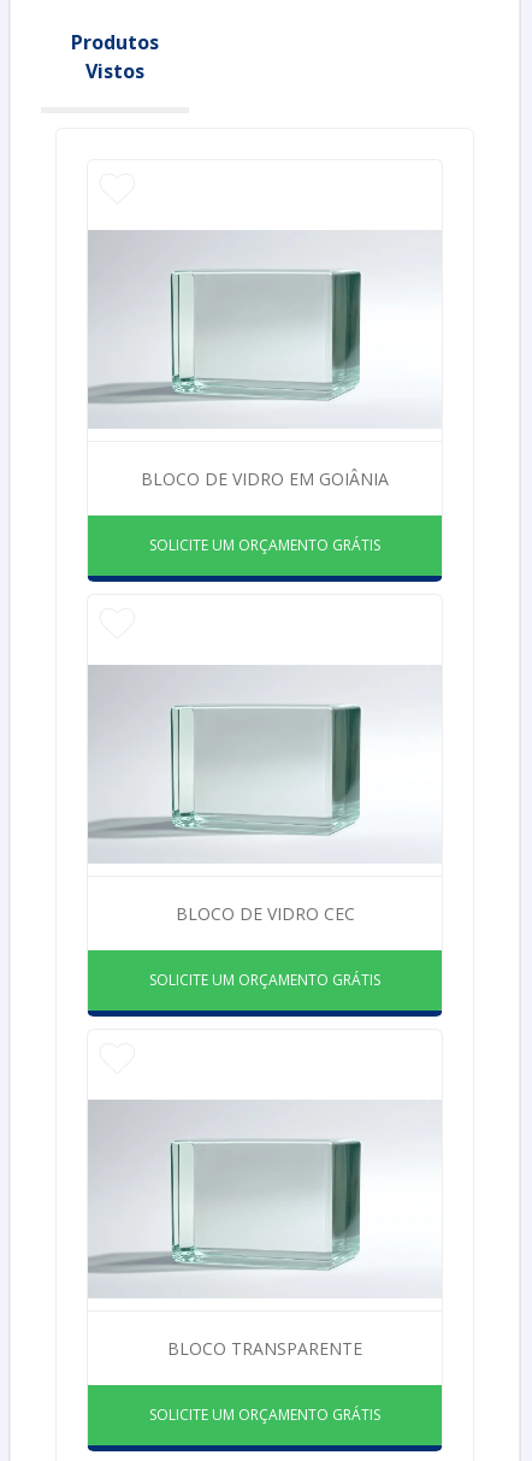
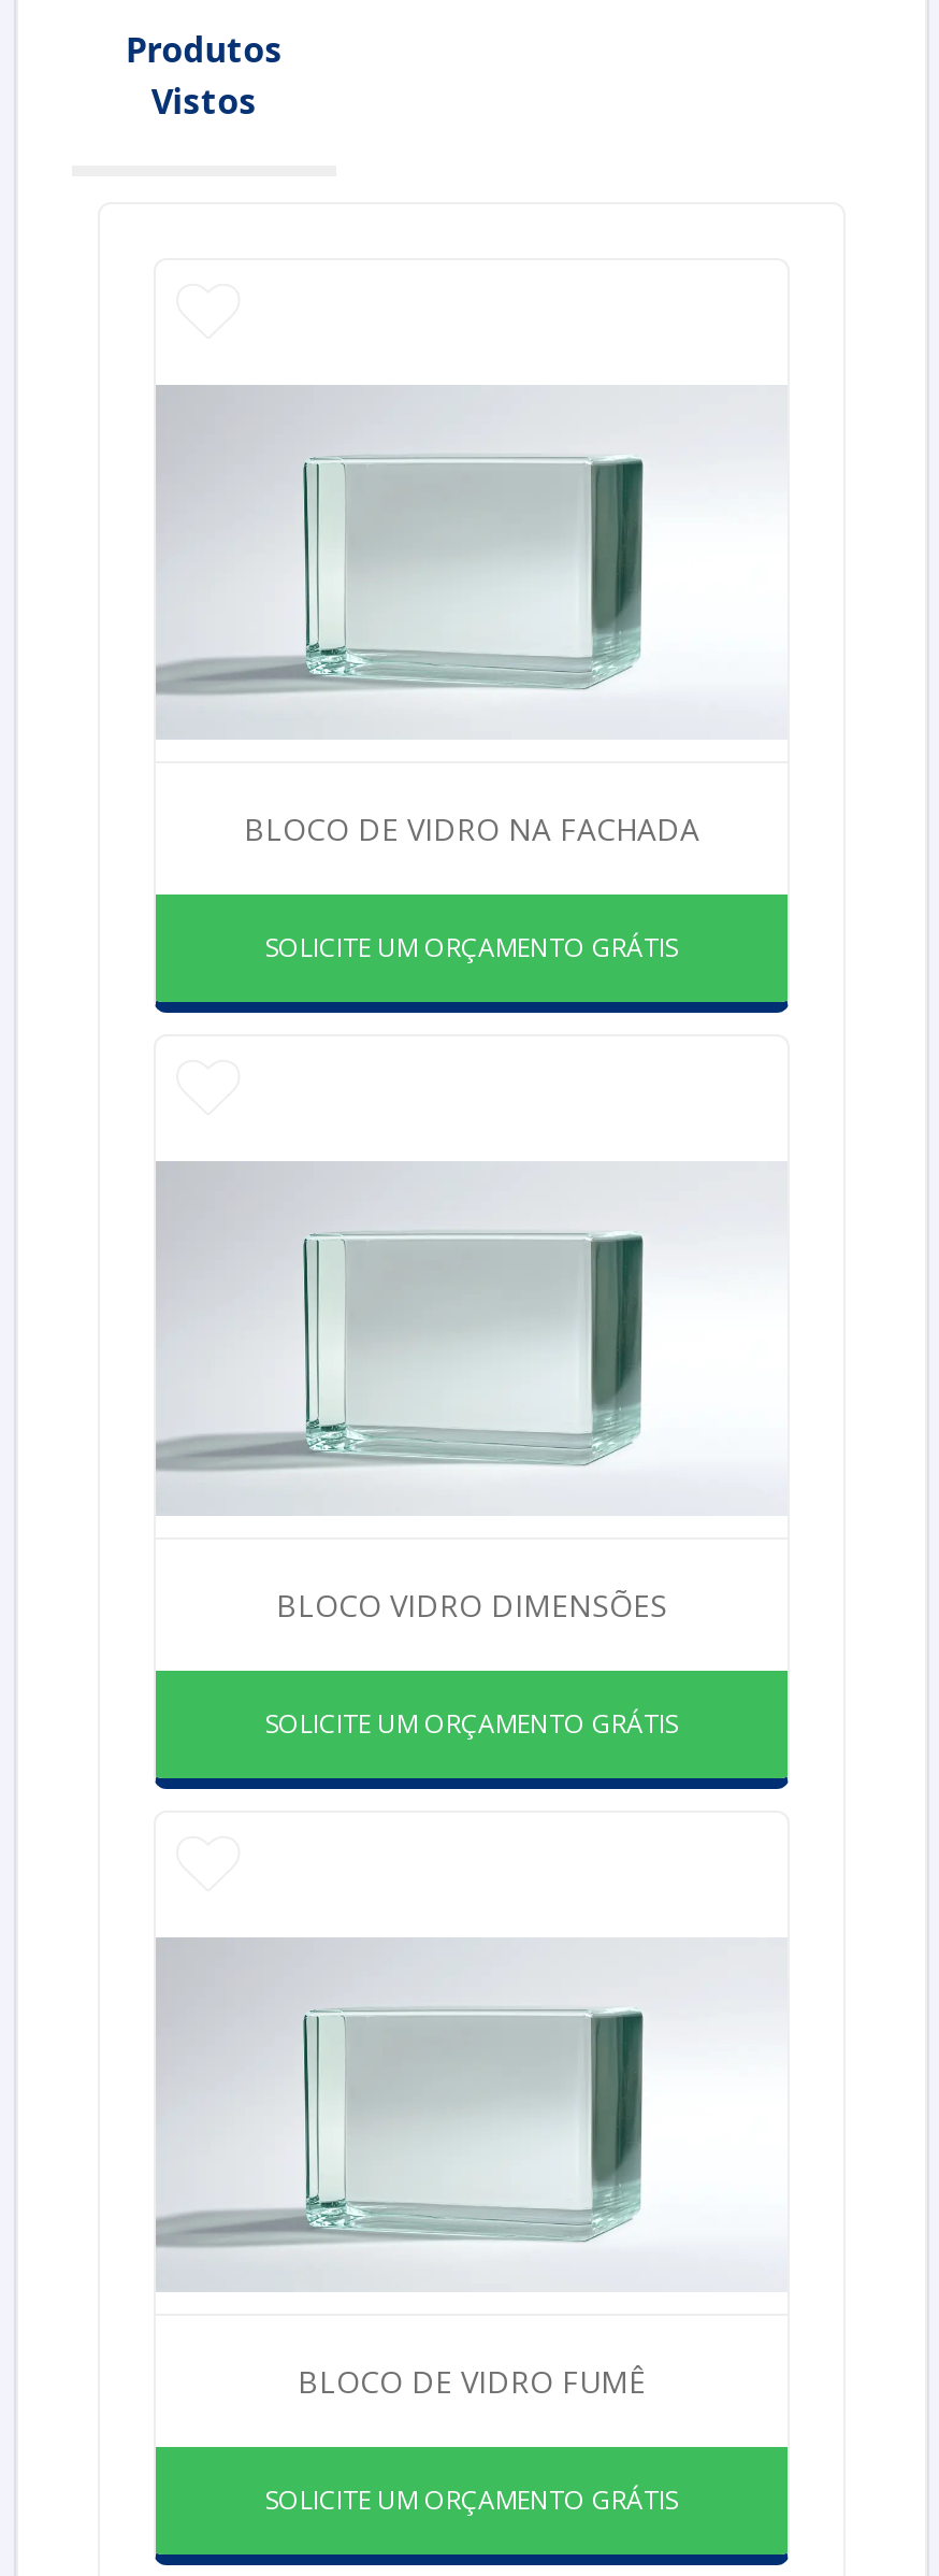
- BLOCO DE VIDRO EM GOIÂNIA
+ BLOCO DE VIDRO NA FACHADA

- BLOCO DE VIDRO CEC
+ BLOCO VIDRO DIMENSÕES

- BLOCO TRANSPARENTE
+ BLOCO DE VIDRO FUMÊ
